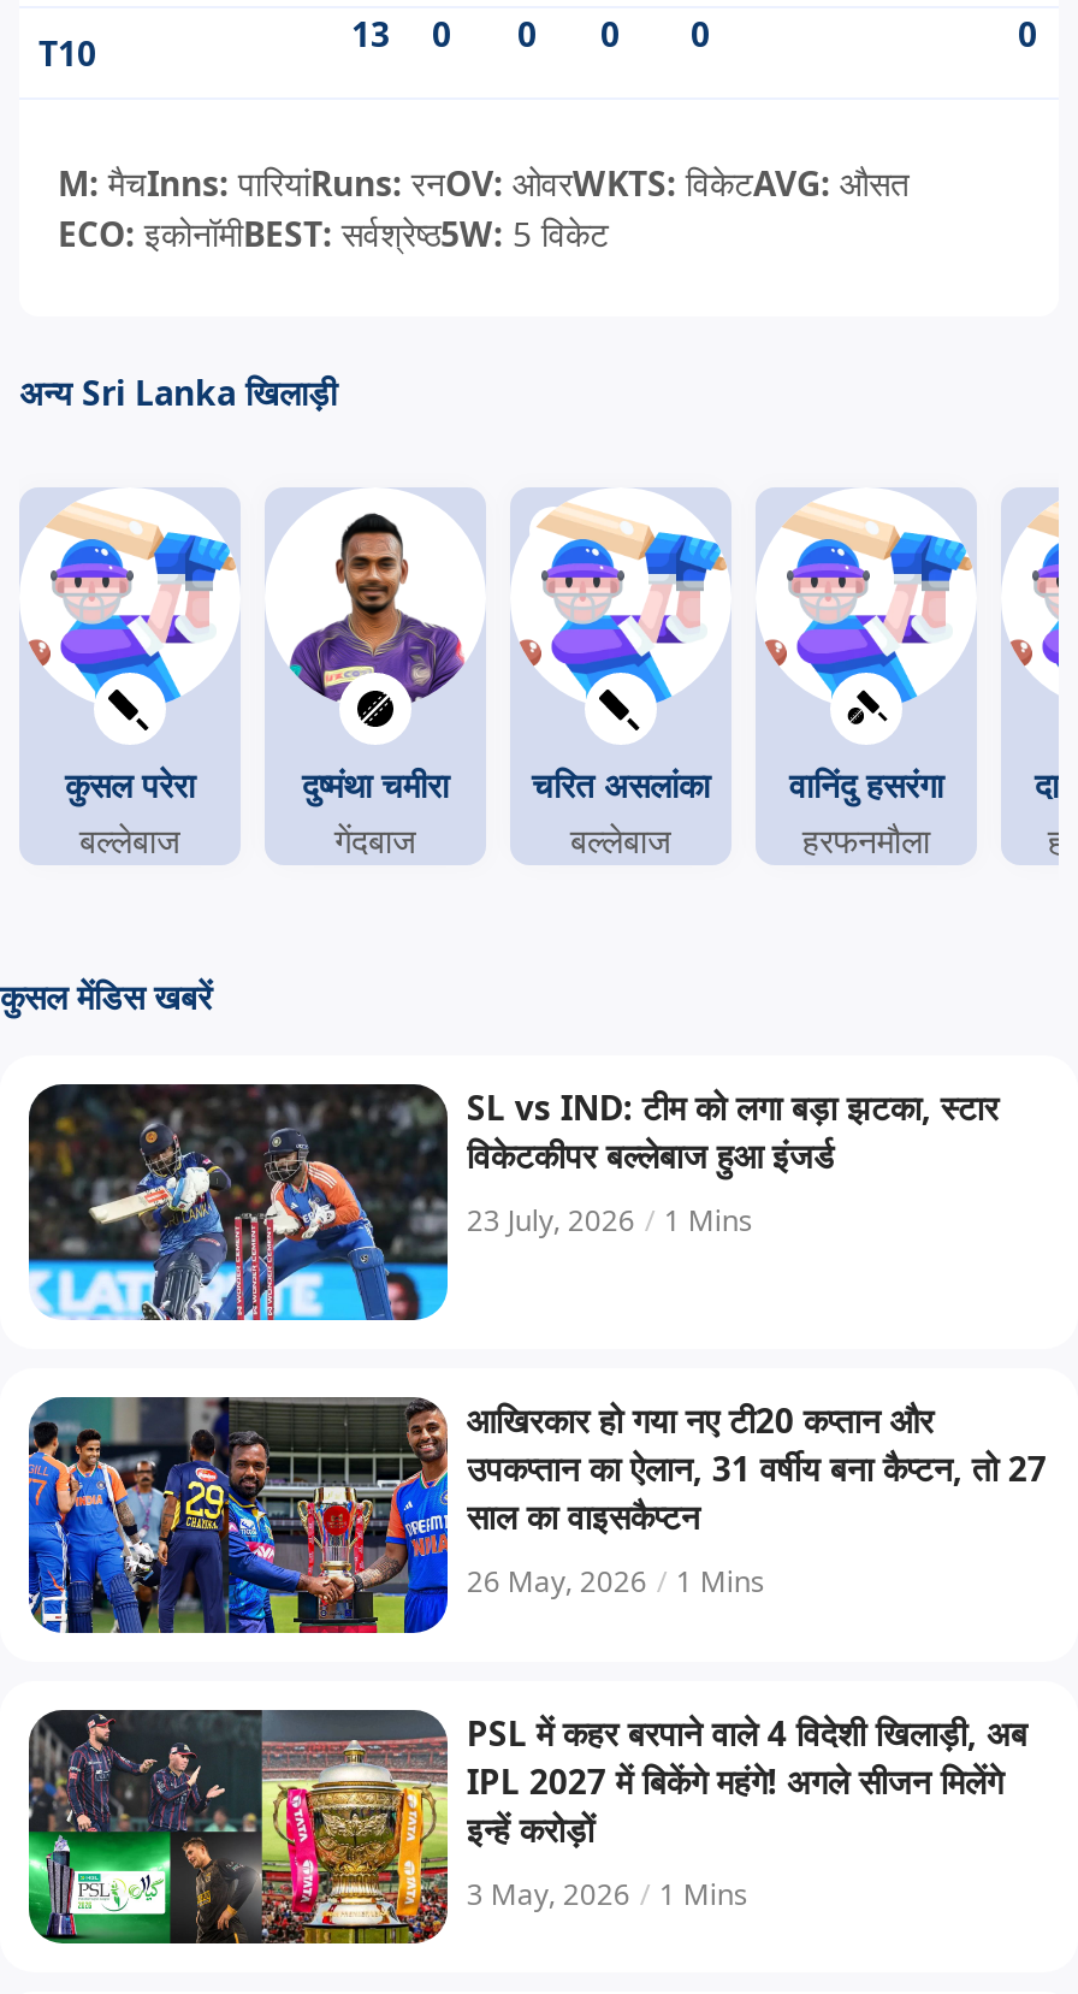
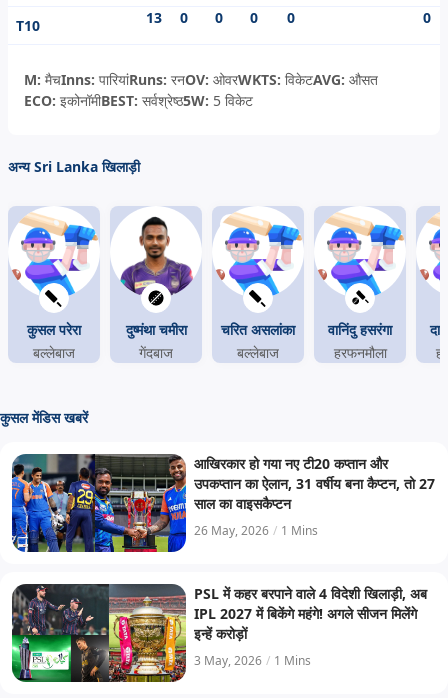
- [image]
- SL vs IND: टीम को लगा बड़ा झटका, स्टार
- विकेटकीपर बल्लेबाज हुआ इंजर्ड
- 23 July, 2026 / 1 Mins
